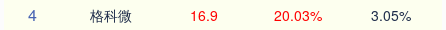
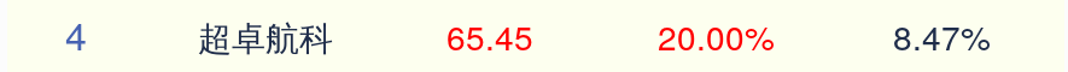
- 格科微
- 16.9
- 20.03%
- 3.05%
+ 超卓航科
+ 65.45
+ 20.00%
+ 8.47%
